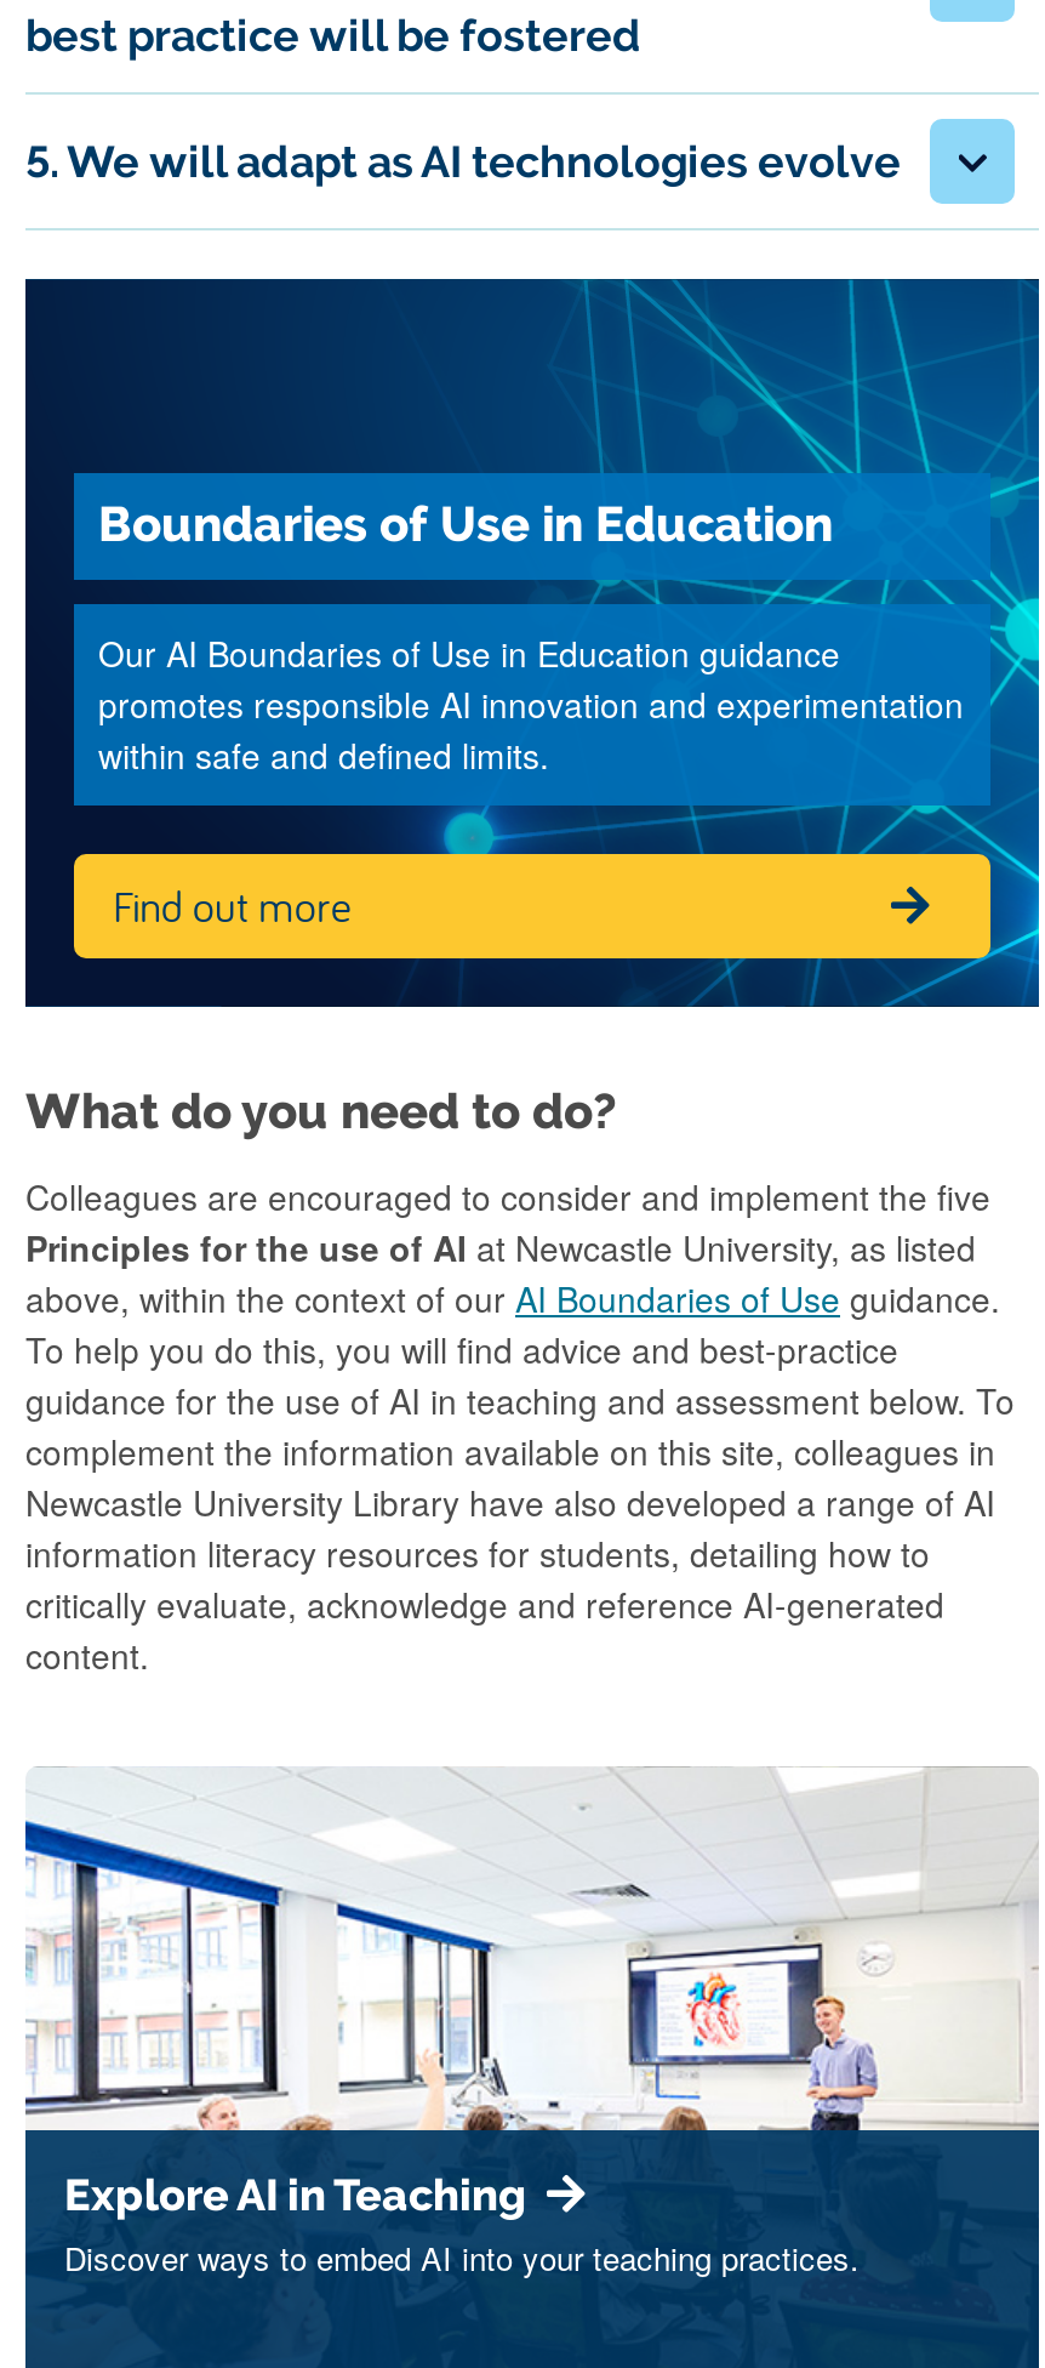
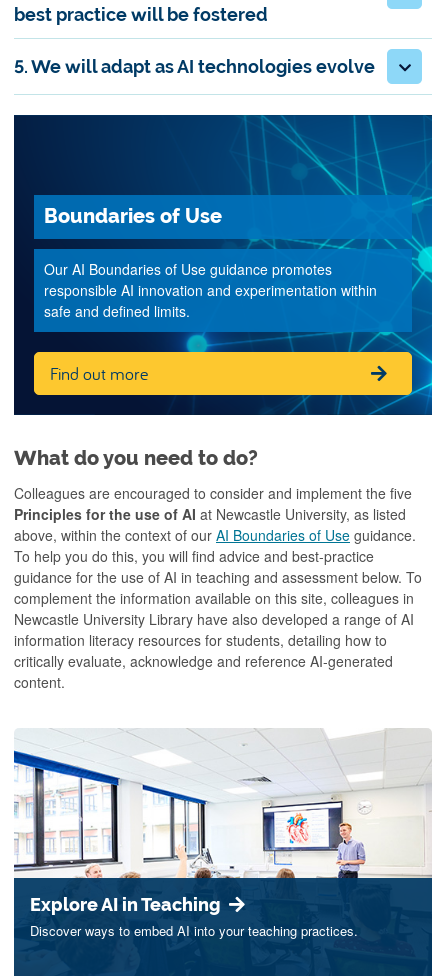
- Boundaries of Use in Education
+ Boundaries of Use

- Our AI Boundaries of Use in Education guidance
- promotes responsible AI innovation and experimentation
- within safe and defined limits.
+ Our AI Boundaries of Use guidance promotes
+ responsible AI innovation and experimentation within
+ safe and defined limits.
